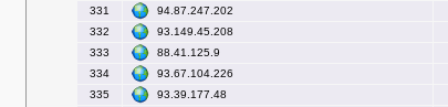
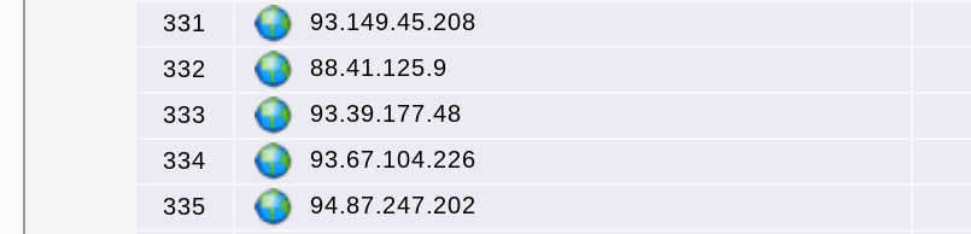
- 94.87.247.202
+ 93.149.45.208

- 93.149.45.208
+ 88.41.125.9

- 88.41.125.9
+ 93.39.177.48

- 93.39.177.48
+ 94.87.247.202
